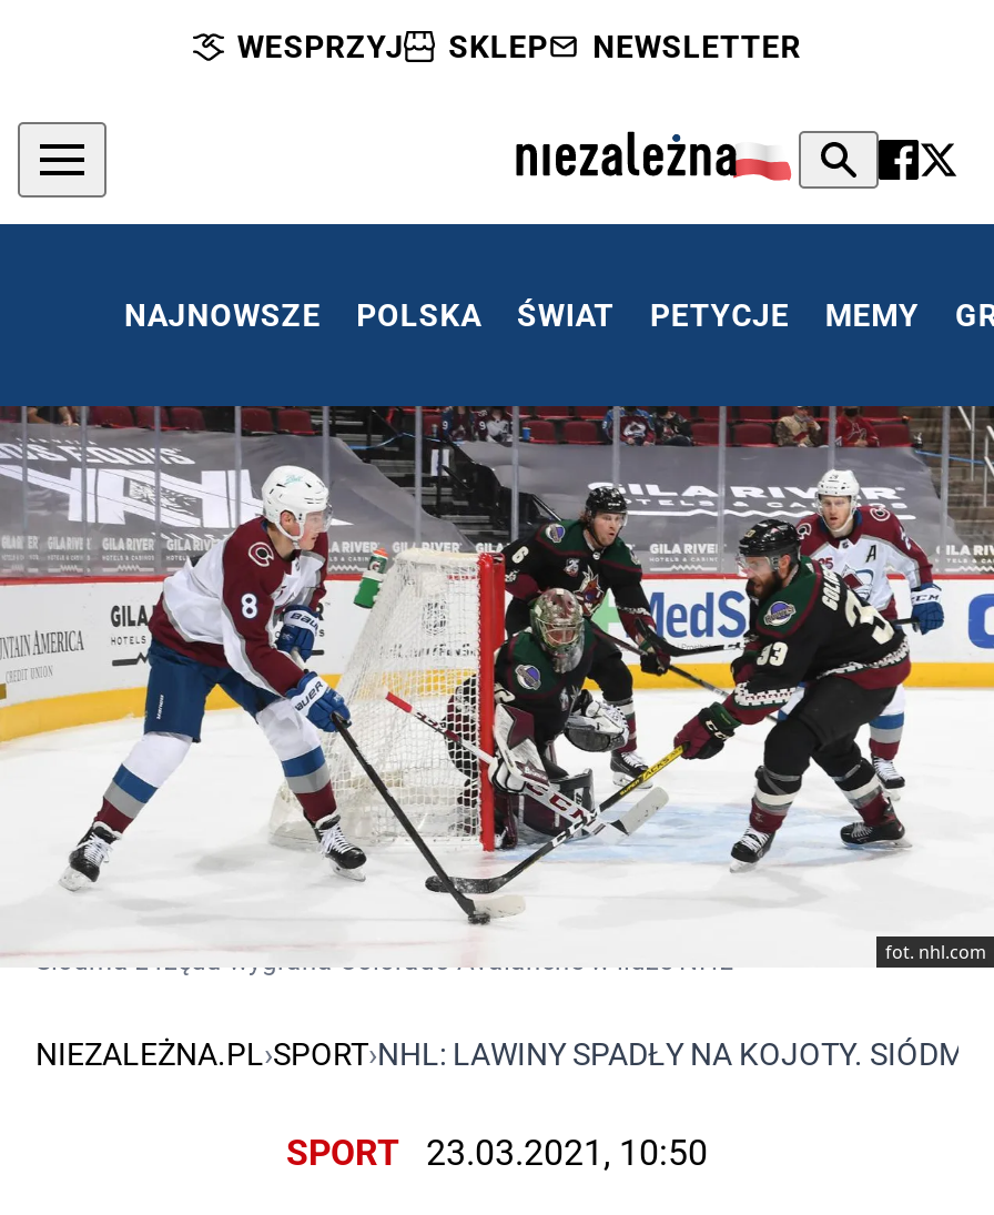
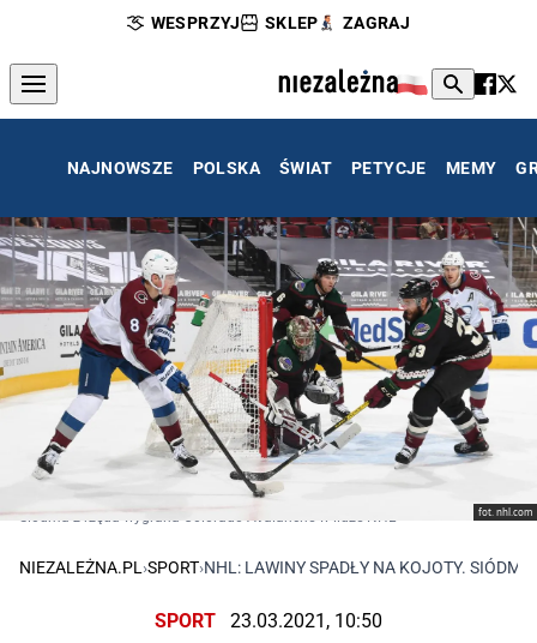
- NEWSLETTER
+ ZAGRAJ
